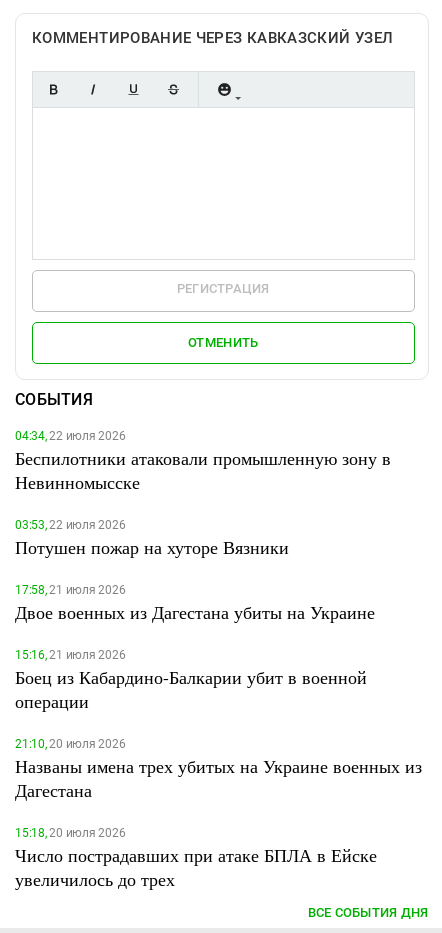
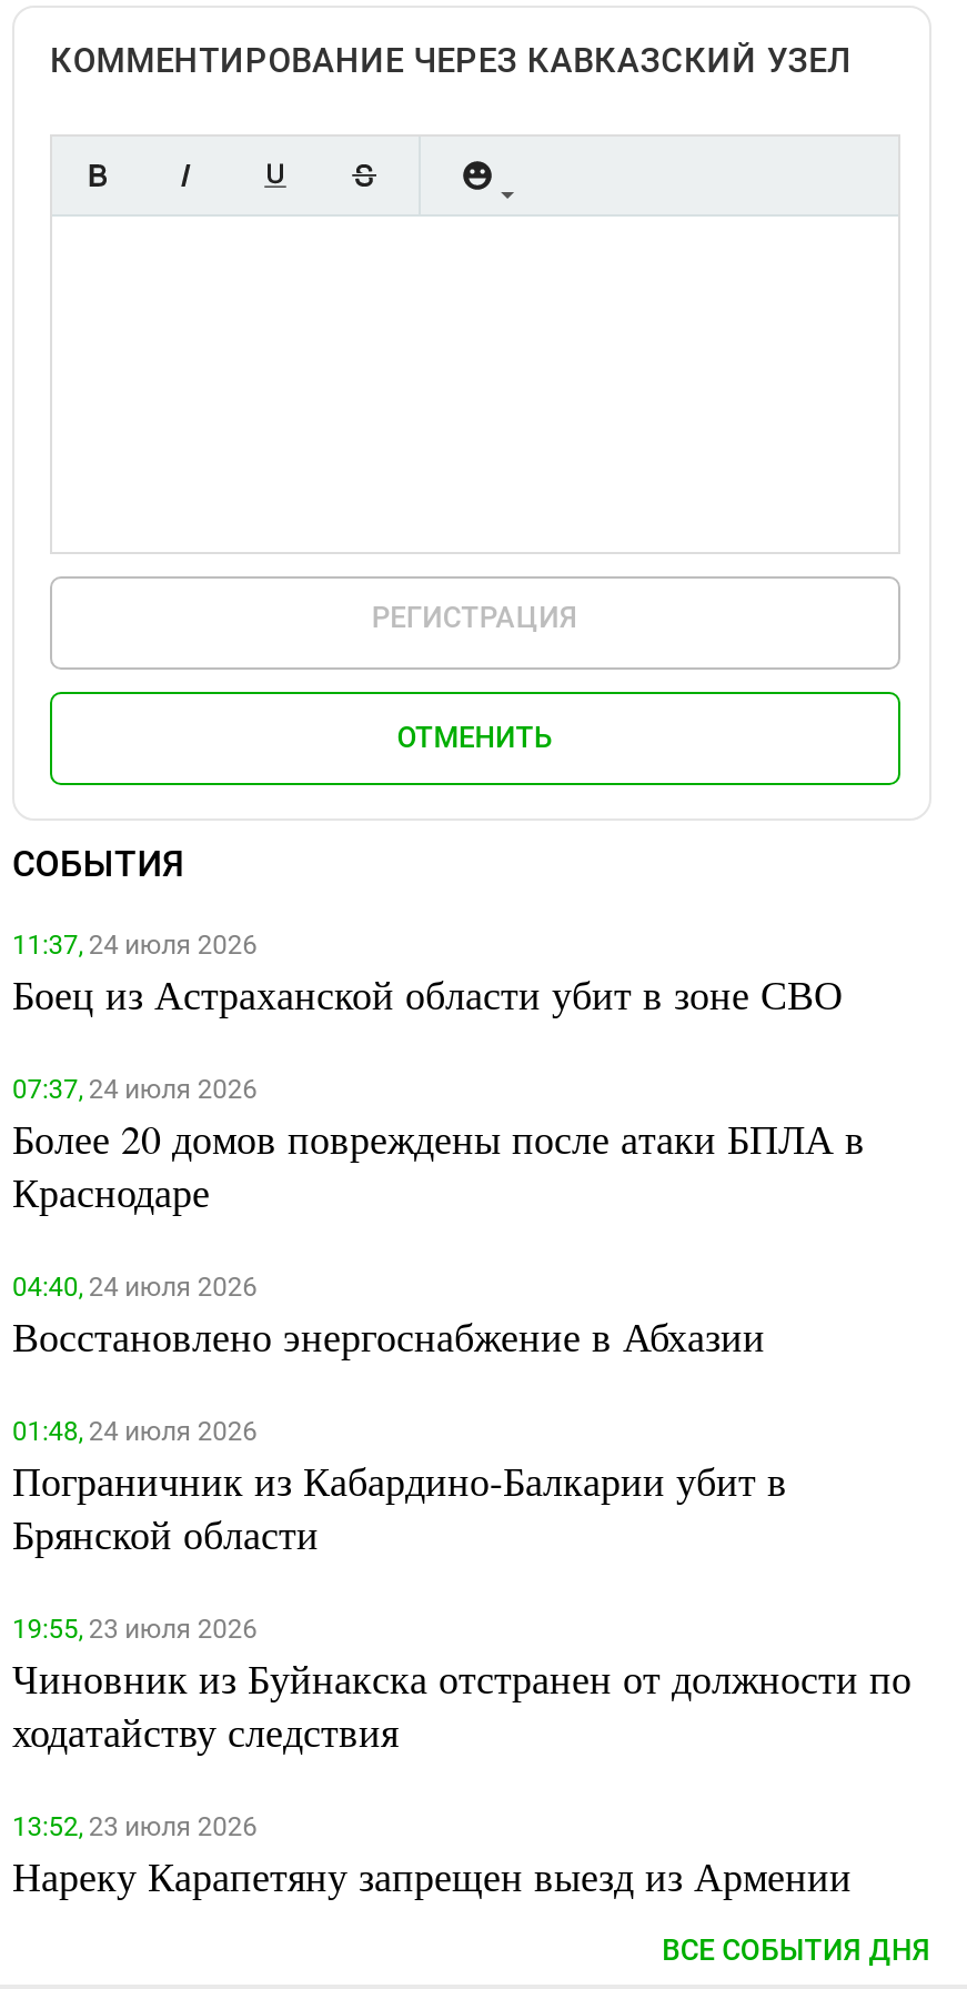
- 04:34, 22 июля 2026
- Беспилотники атаковали промышленную зону в
- Невинномысске
+ 11:37, 24 июля 2026
+ Боец из Астраханской области убит в зоне СВО

- 03:53, 22 июля 2026
- Потушен пожар на хуторе Вязники
+ 07:37, 24 июля 2026
+ Более 20 домов повреждены после атаки БПЛА в
+ Краснодаре

- 17:58, 21 июля 2026
- Двое военных из Дагестана убиты на Украине
+ 04:40, 24 июля 2026
+ Восстановлено энергоснабжение в Абхазии

- 15:16, 21 июля 2026
- Боец из Кабардино-Балкарии убит в военной
- операции
+ 01:48, 24 июля 2026
+ Пограничник из Кабардино-Балкарии убит в
+ Брянской области

- 21:10, 20 июля 2026
- Названы имена трех убитых на Украине военных из
- Дагестана
+ 19:55, 23 июля 2026
+ Чиновник из Буйнакска отстранен от должности по
+ ходатайству следствия

- 15:18, 20 июля 2026
- Число пострадавших при атаке БПЛА в Ейске
- увеличилось до трех
+ 13:52, 23 июля 2026
+ Нареку Карапетяну запрещен выезд из Армении
